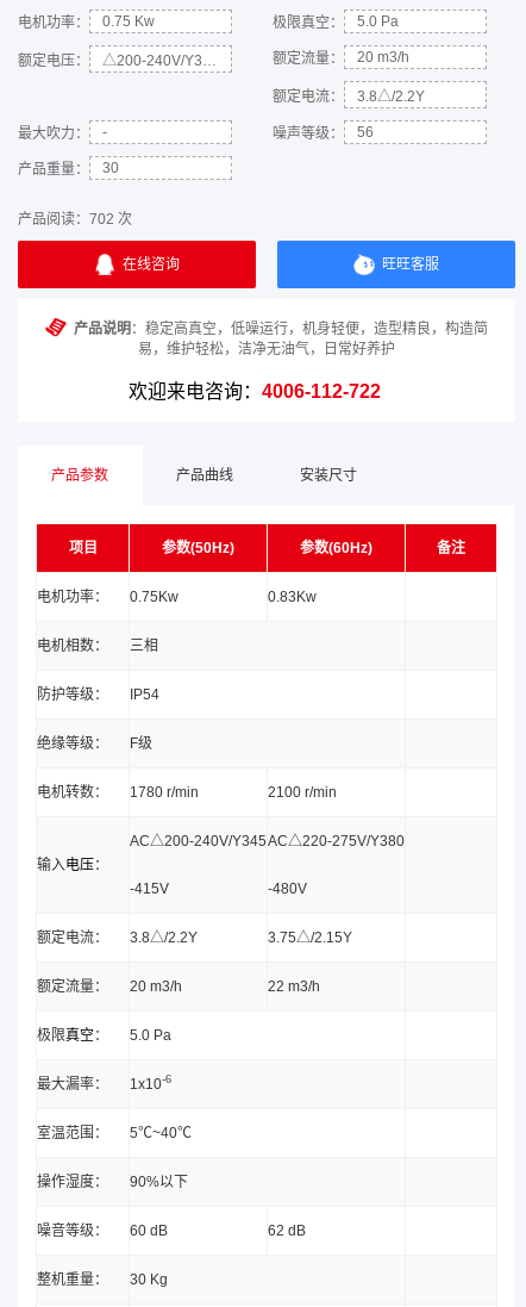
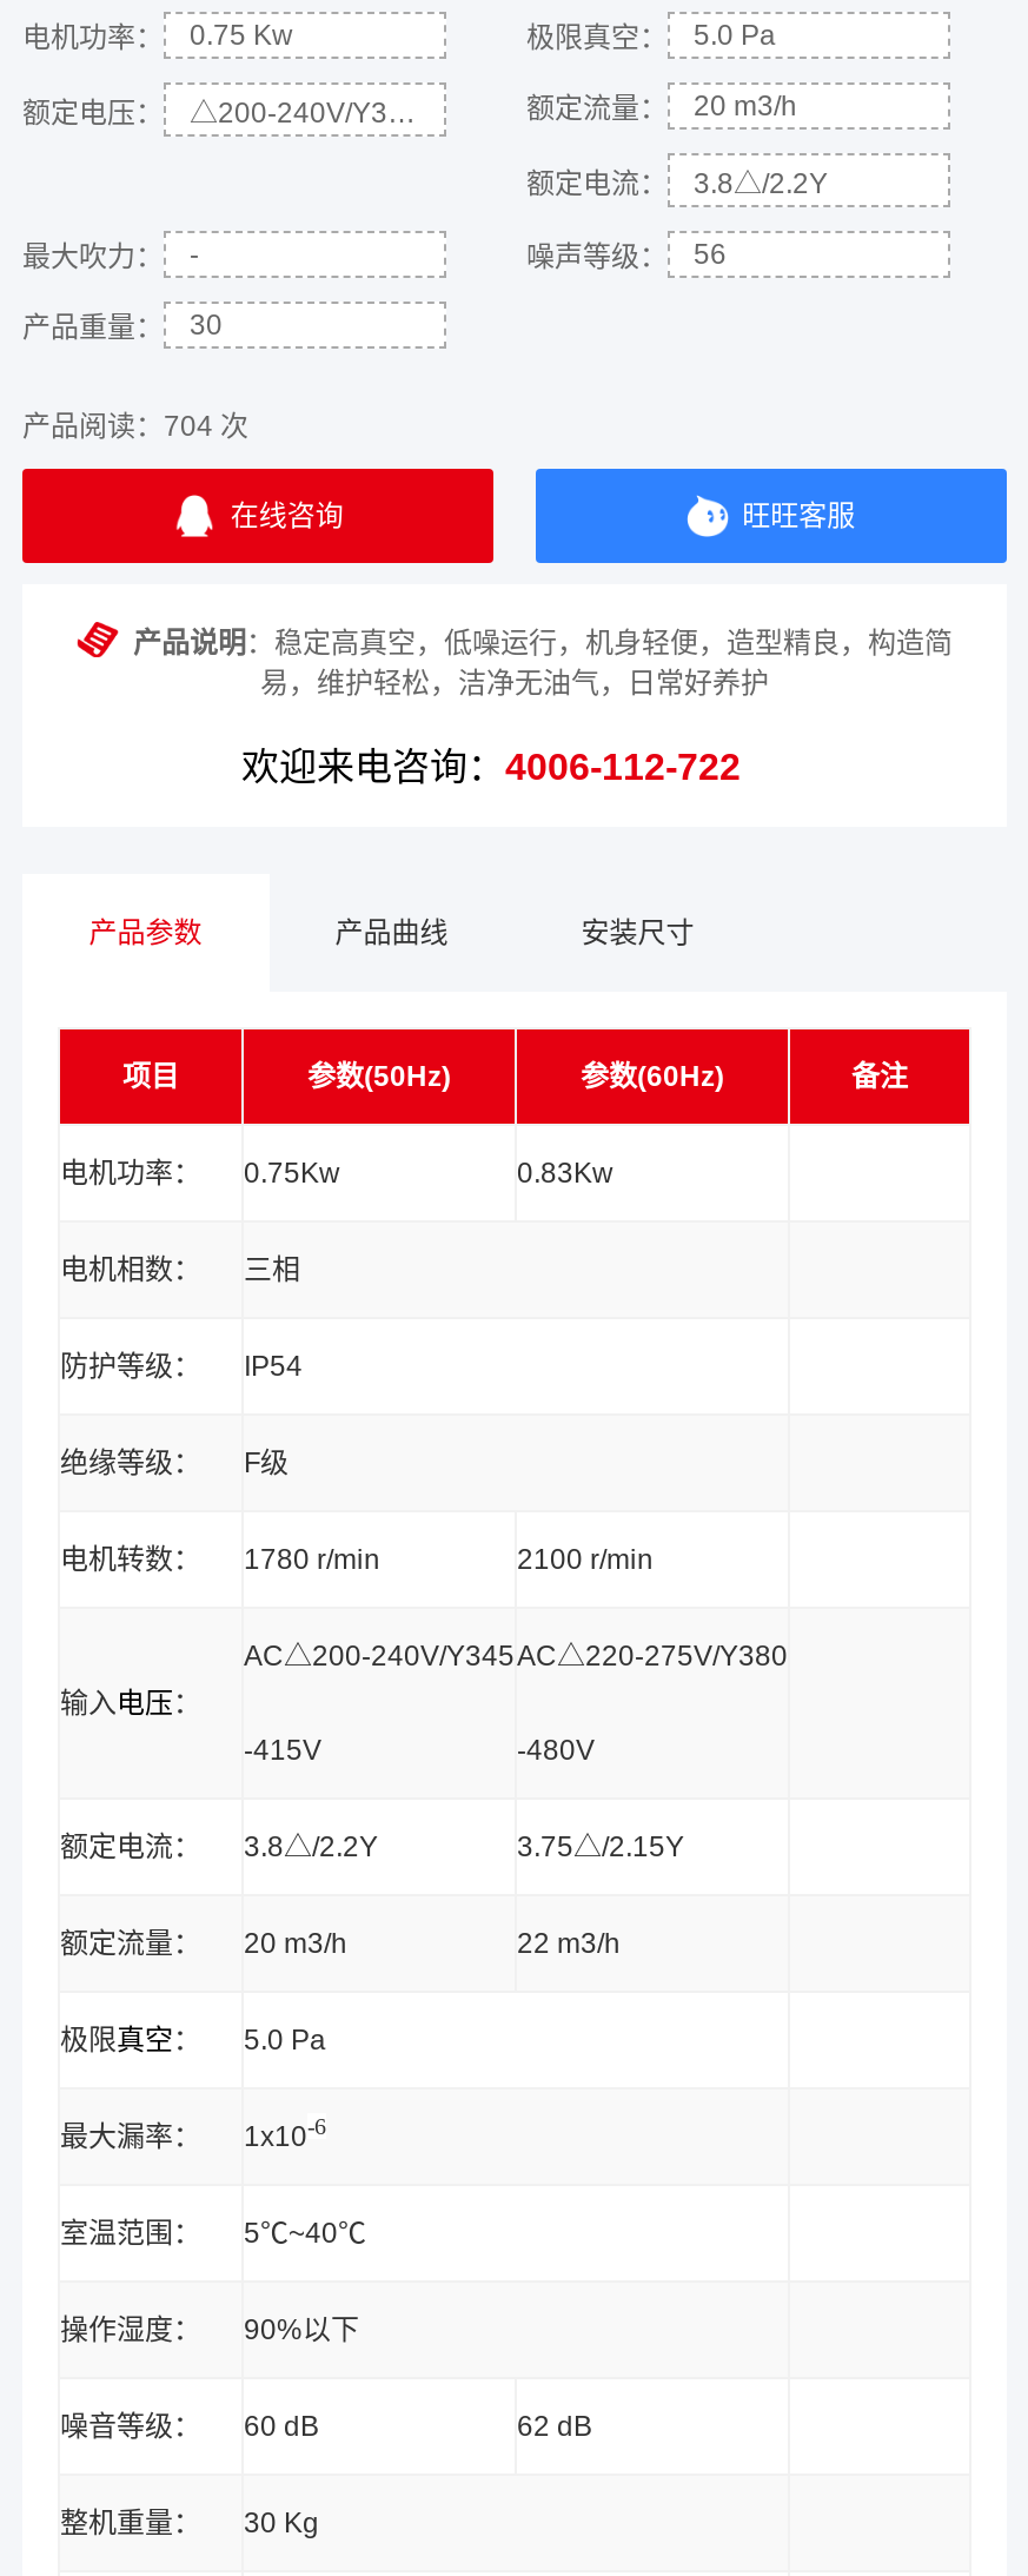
- 产品阅读：702 次
+ 产品阅读：704 次
